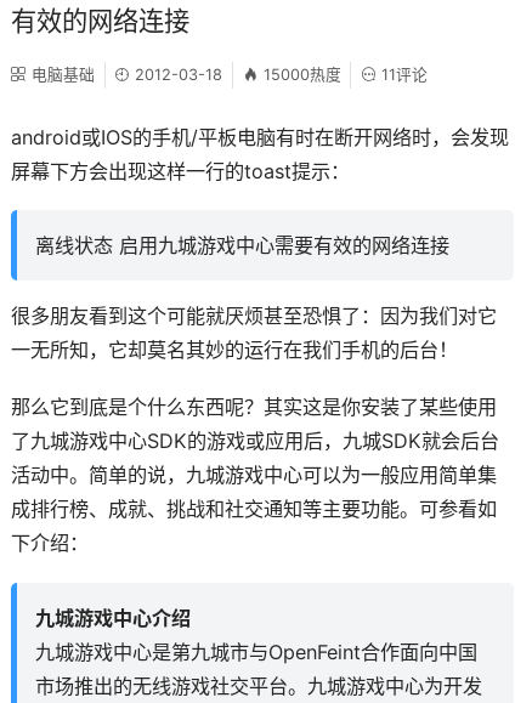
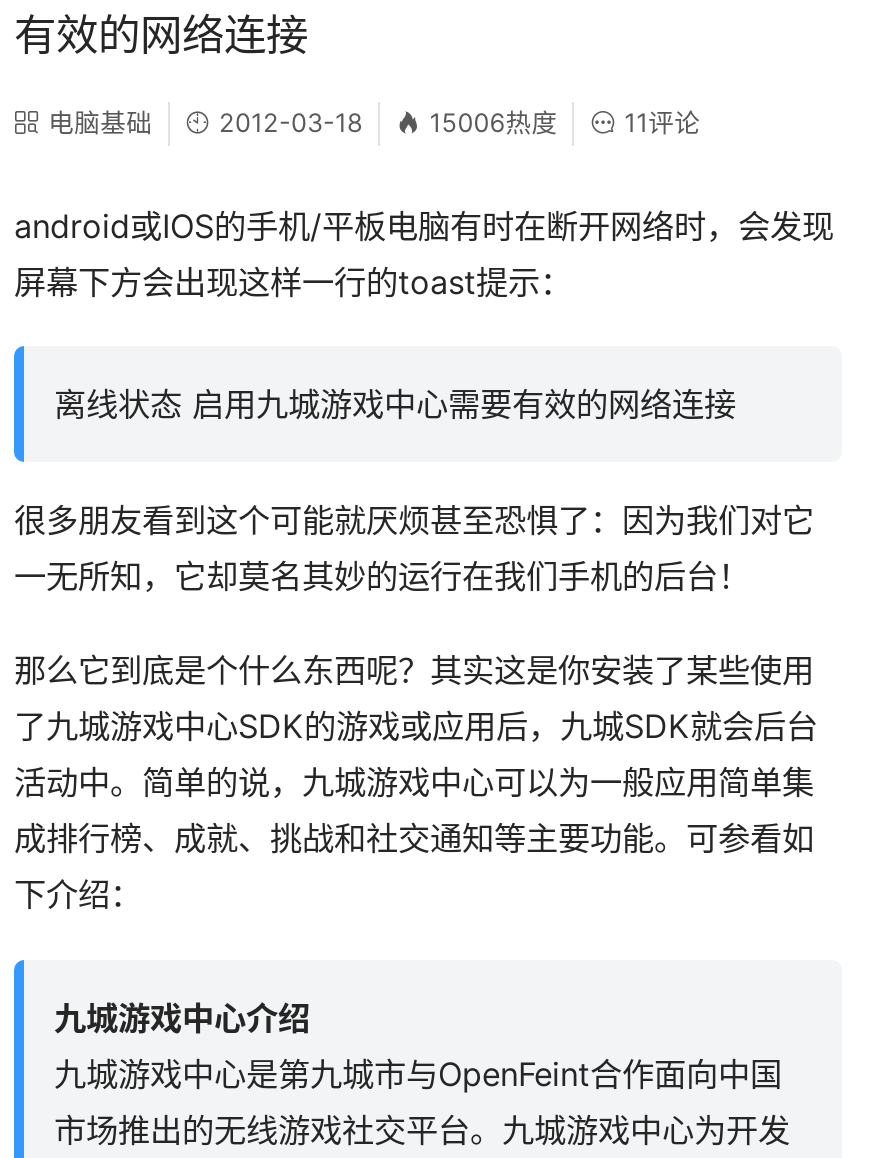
- 15000热度
+ 15006热度
